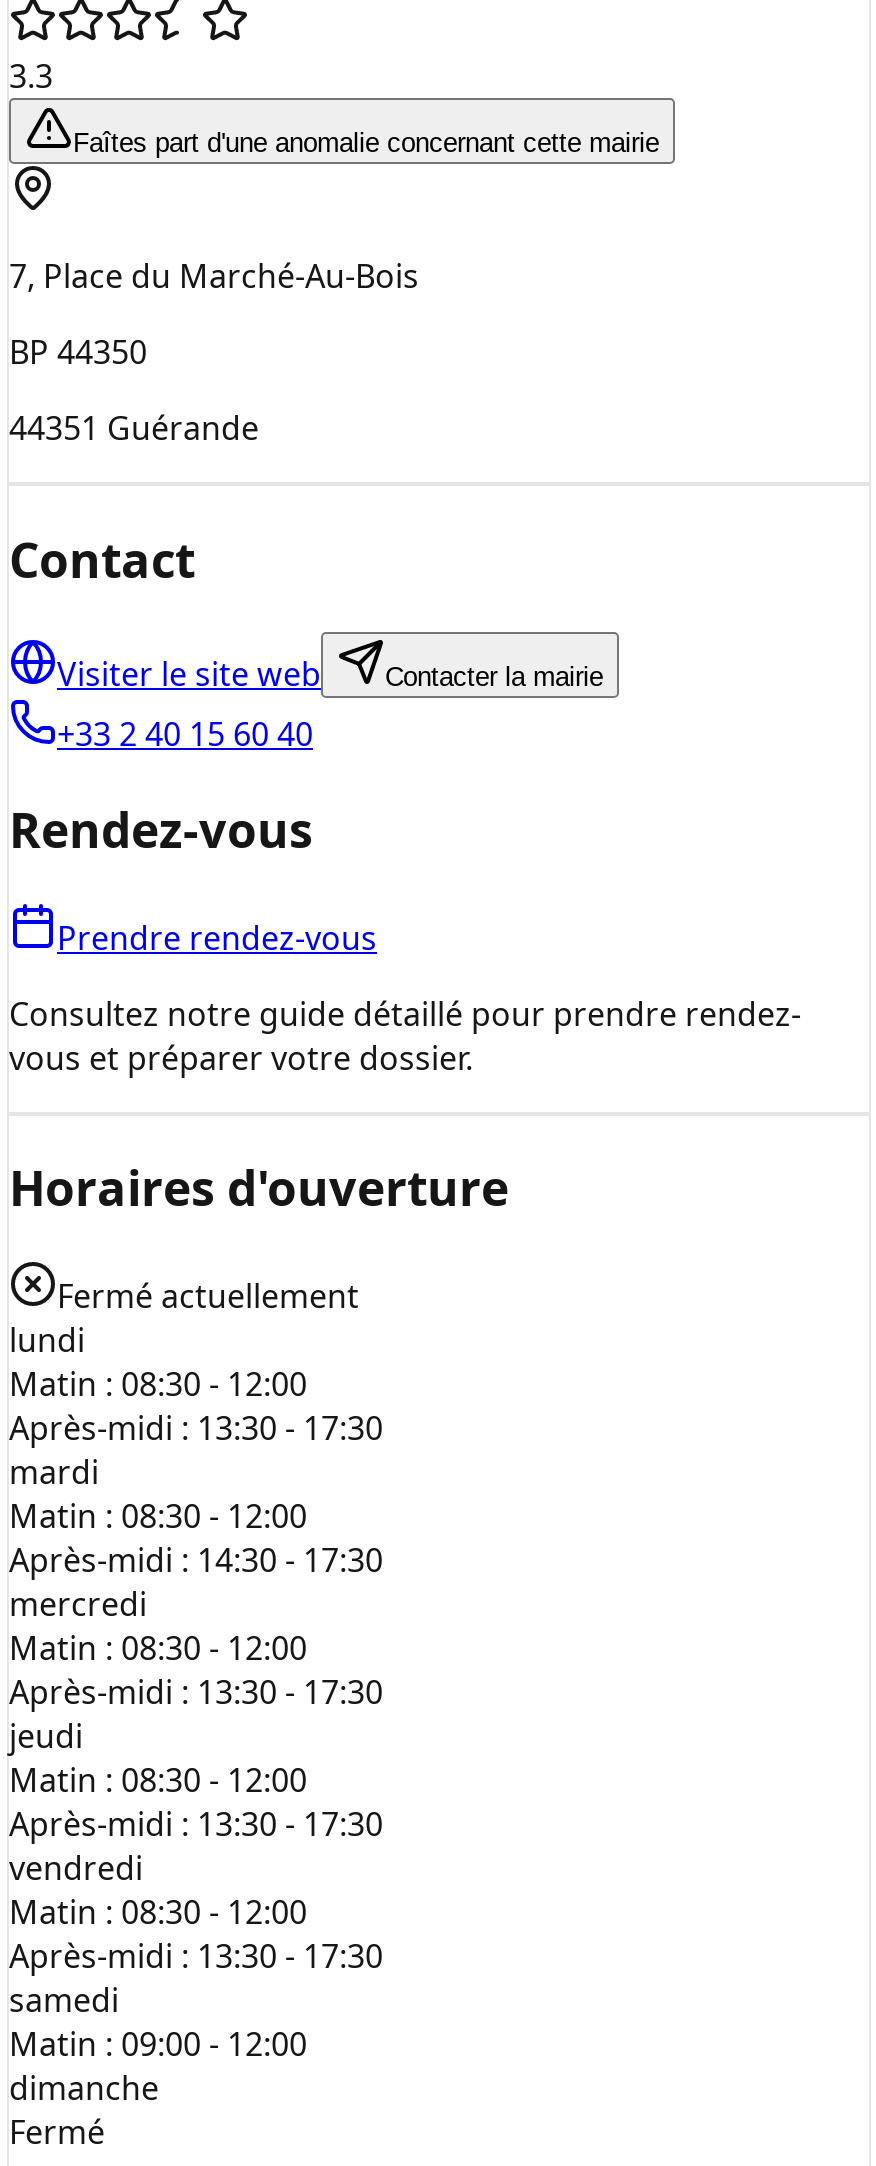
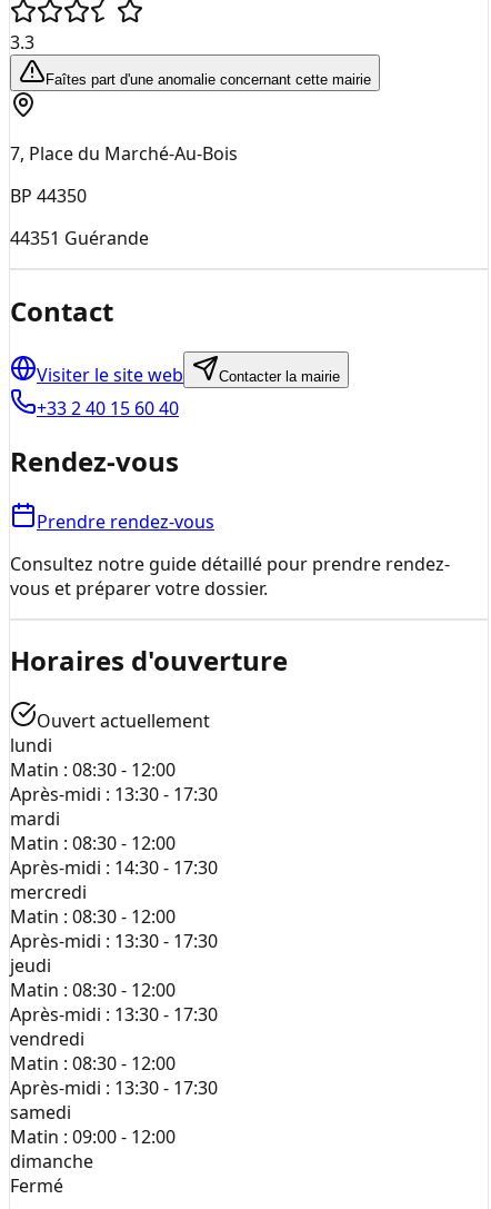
- Fermé actuellement
+ Ouvert actuellement
